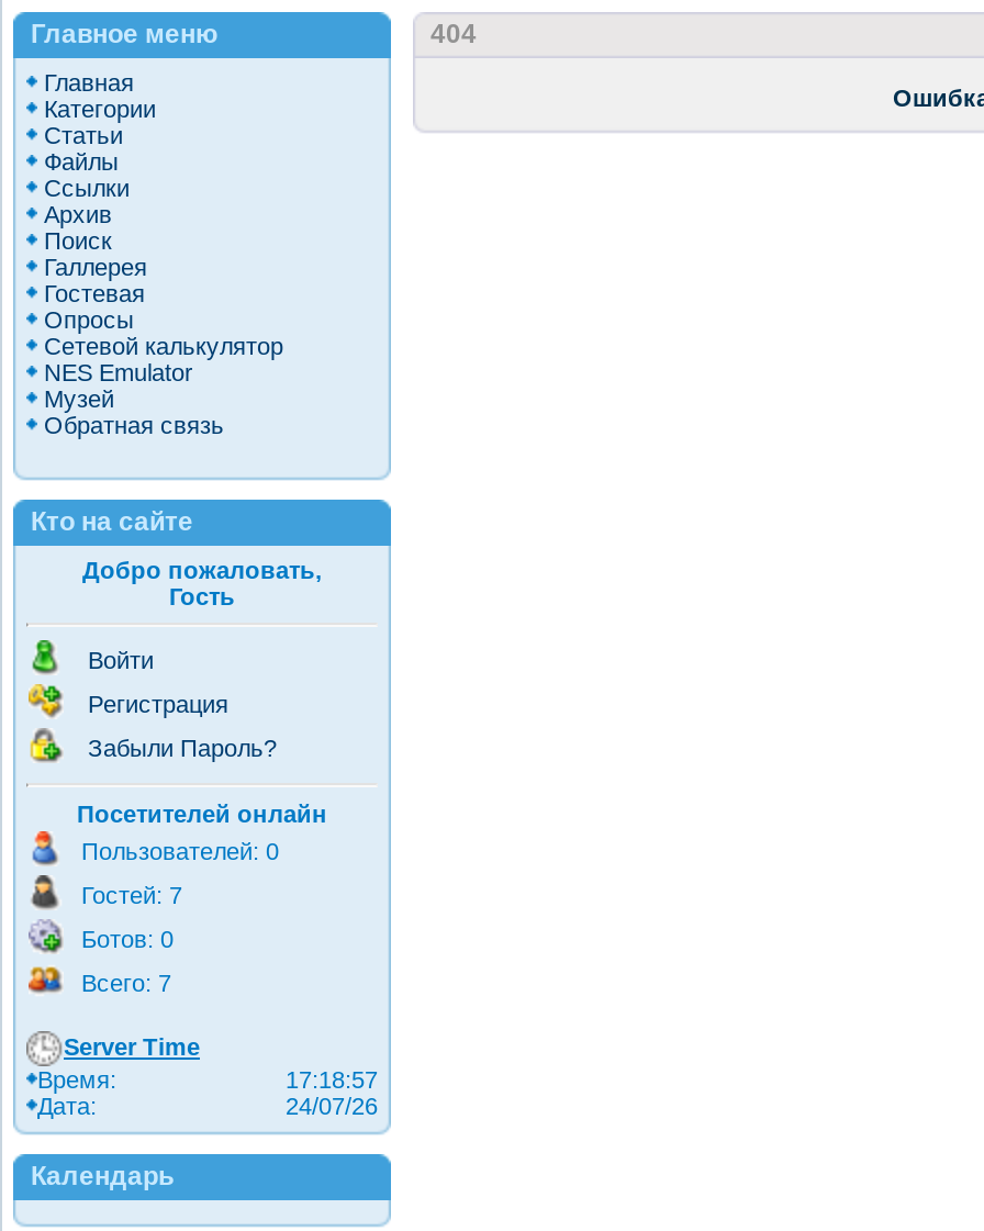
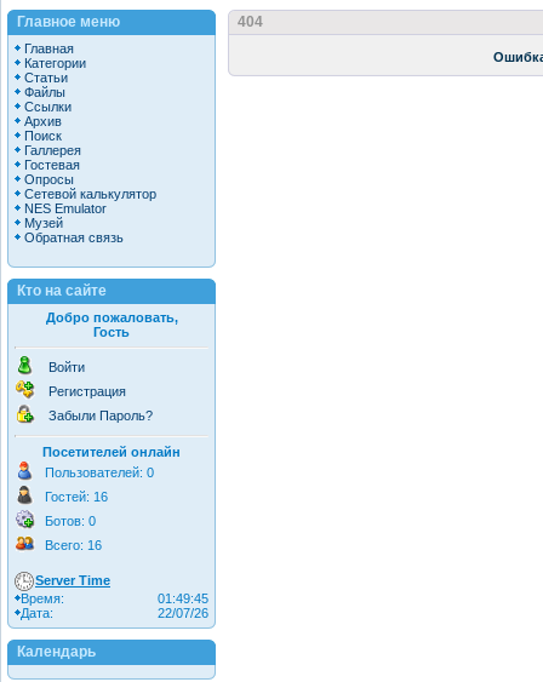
- Гостей: 7
+ Гостей: 16

- Всего: 7
+ Всего: 16

- 17:18:57
+ 01:49:45

- 24/07/26
+ 22/07/26
